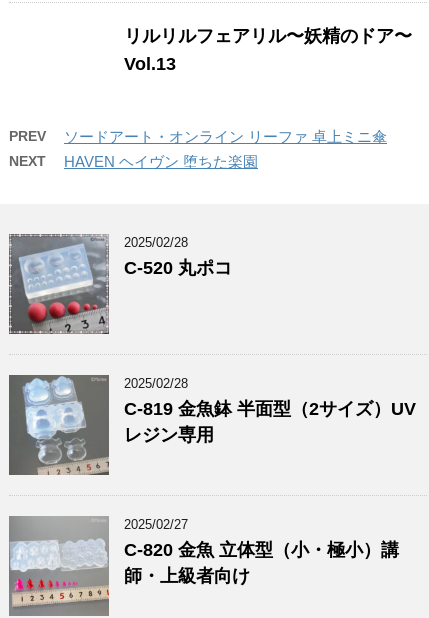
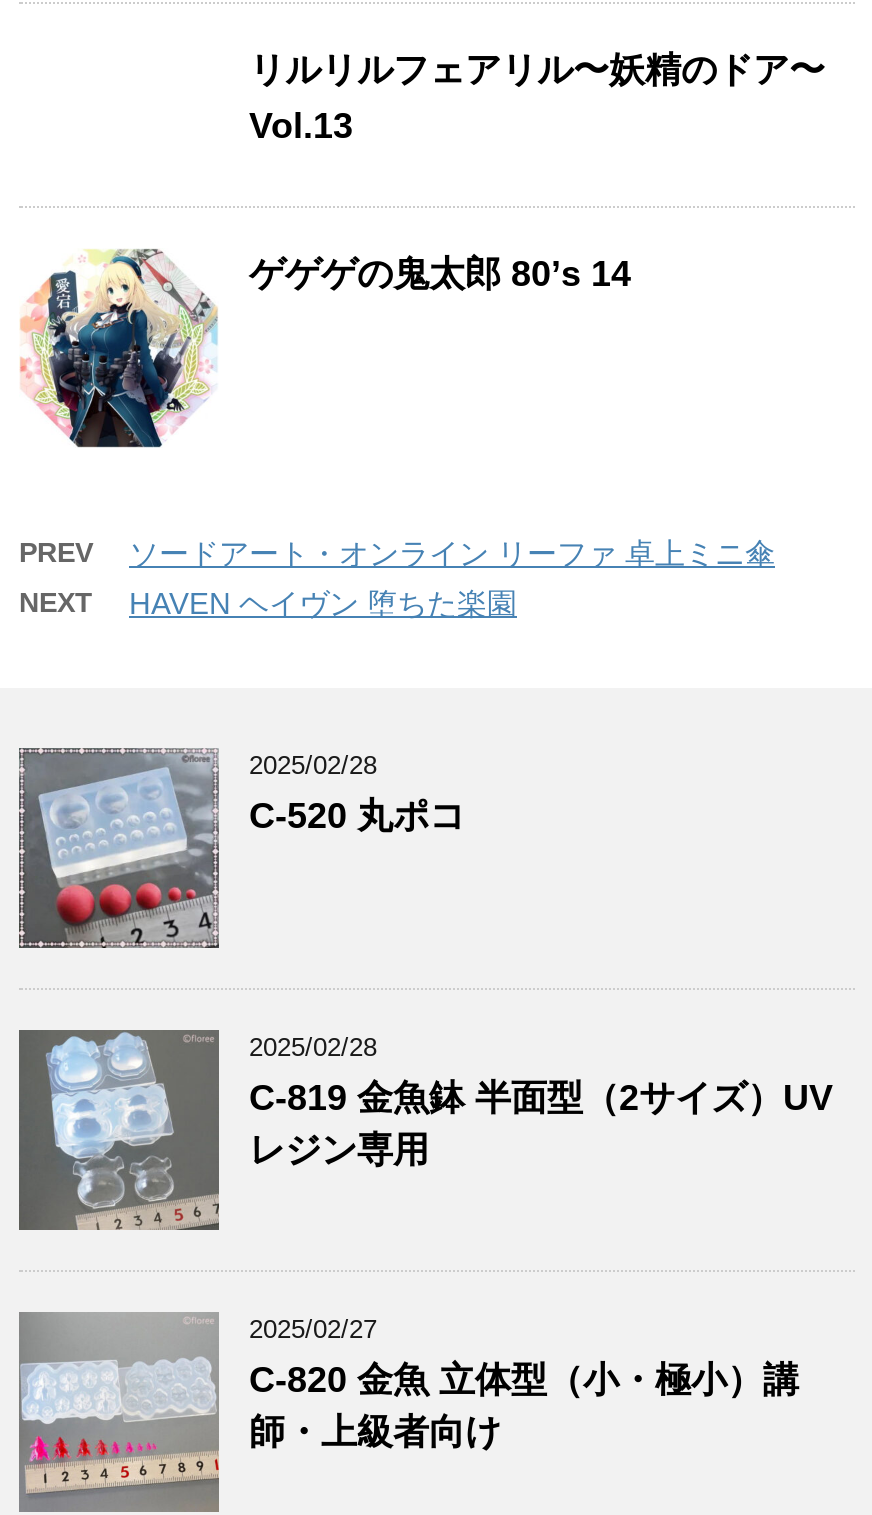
+ [image]
+ ゲゲゲの鬼太郎 80’s 14
